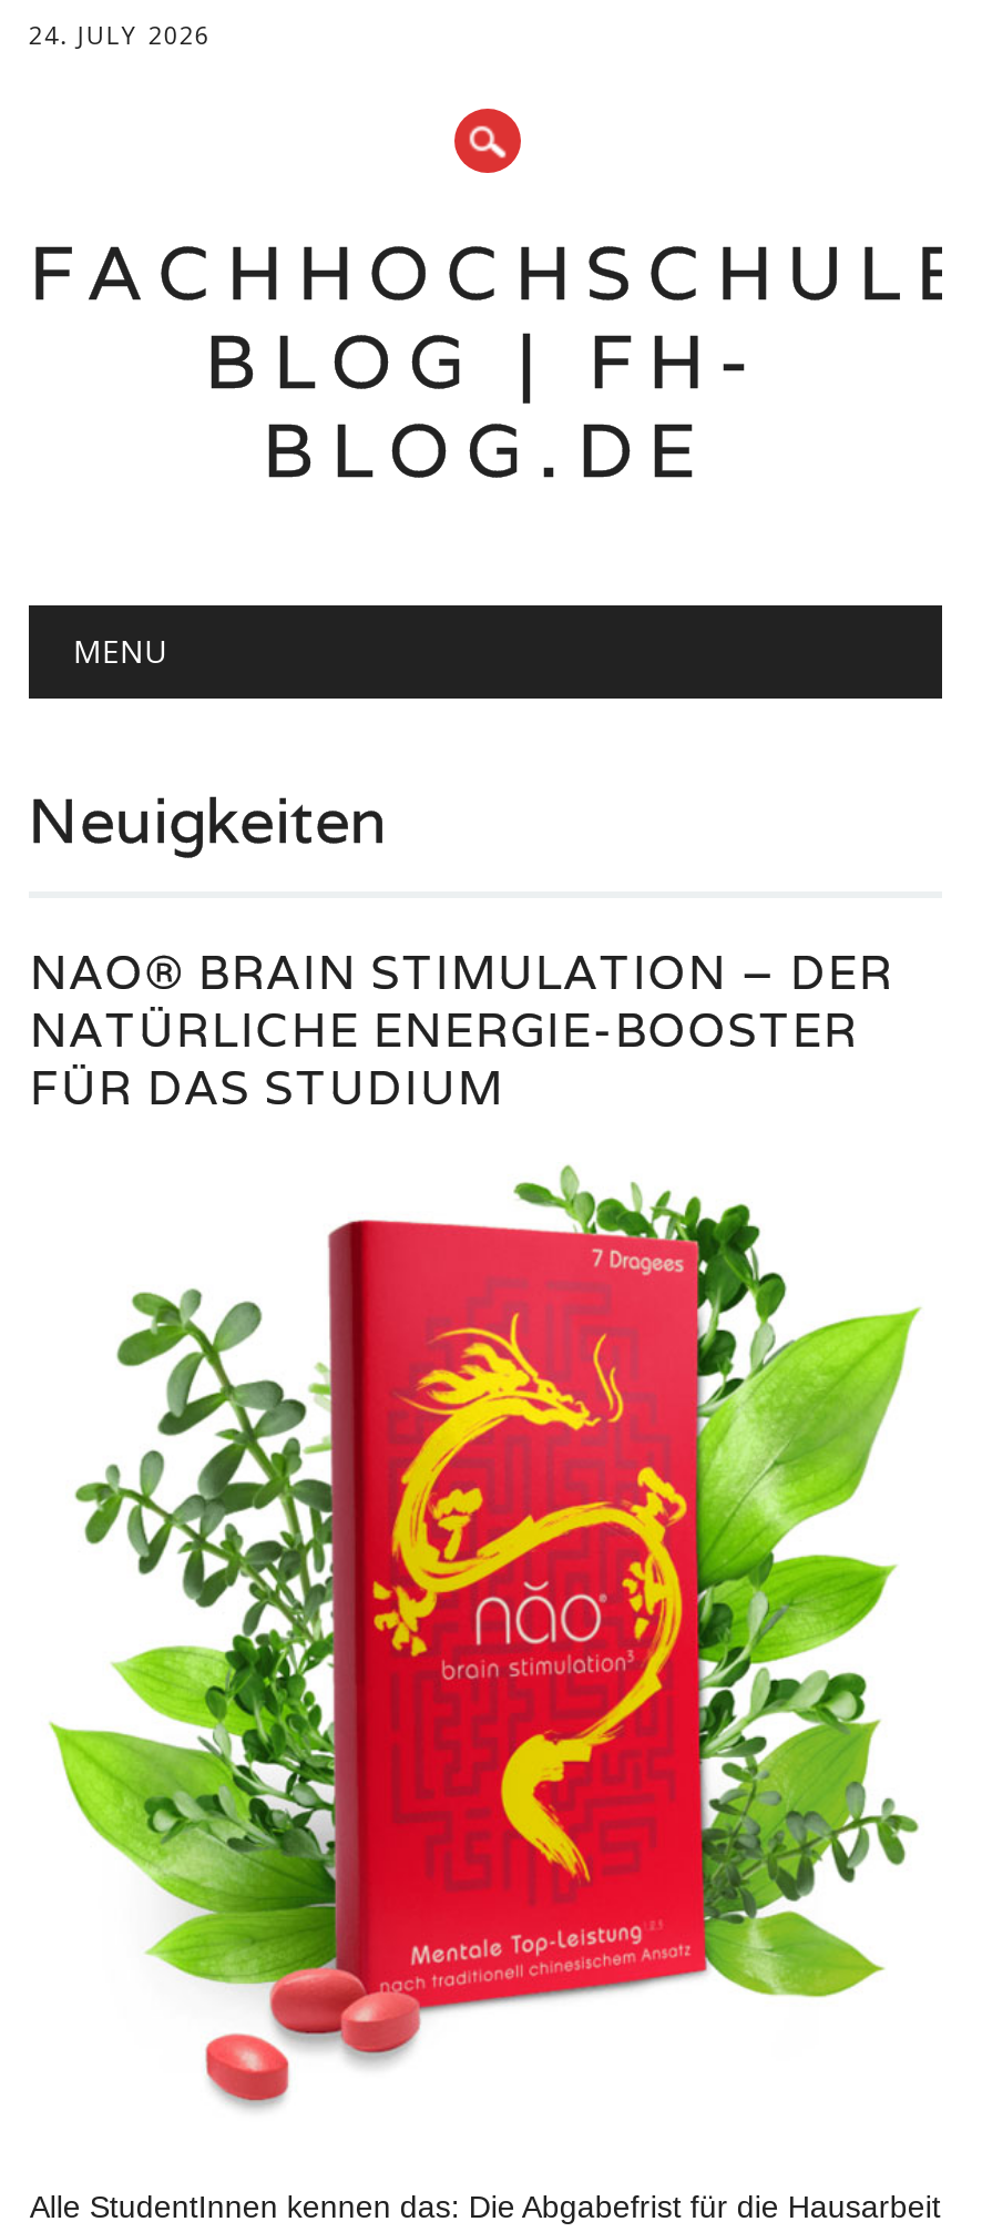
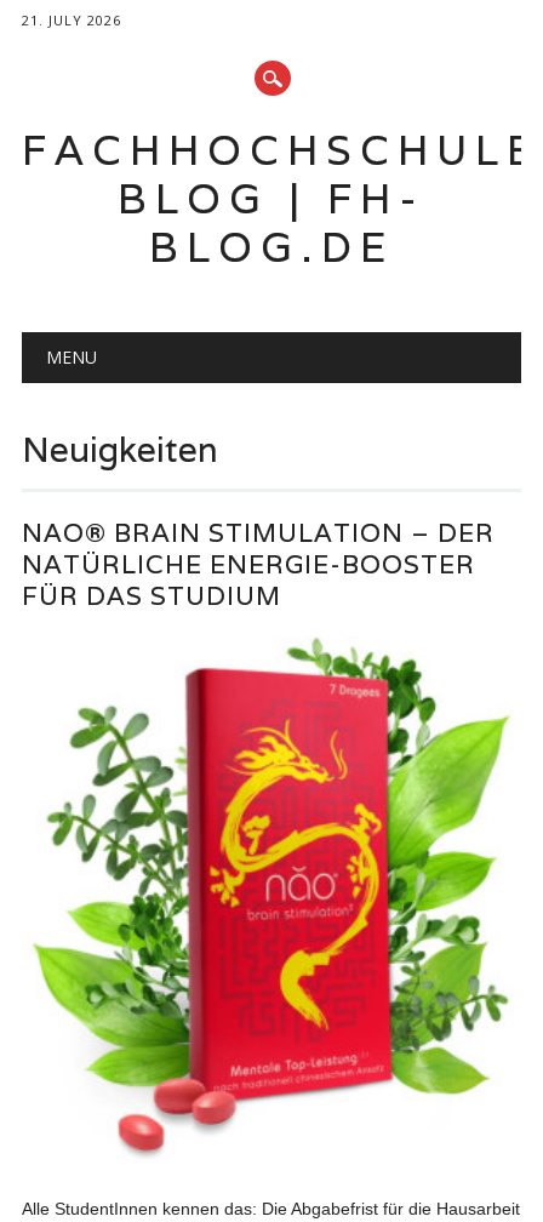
- 24. JULY 2026
+ 21. JULY 2026
